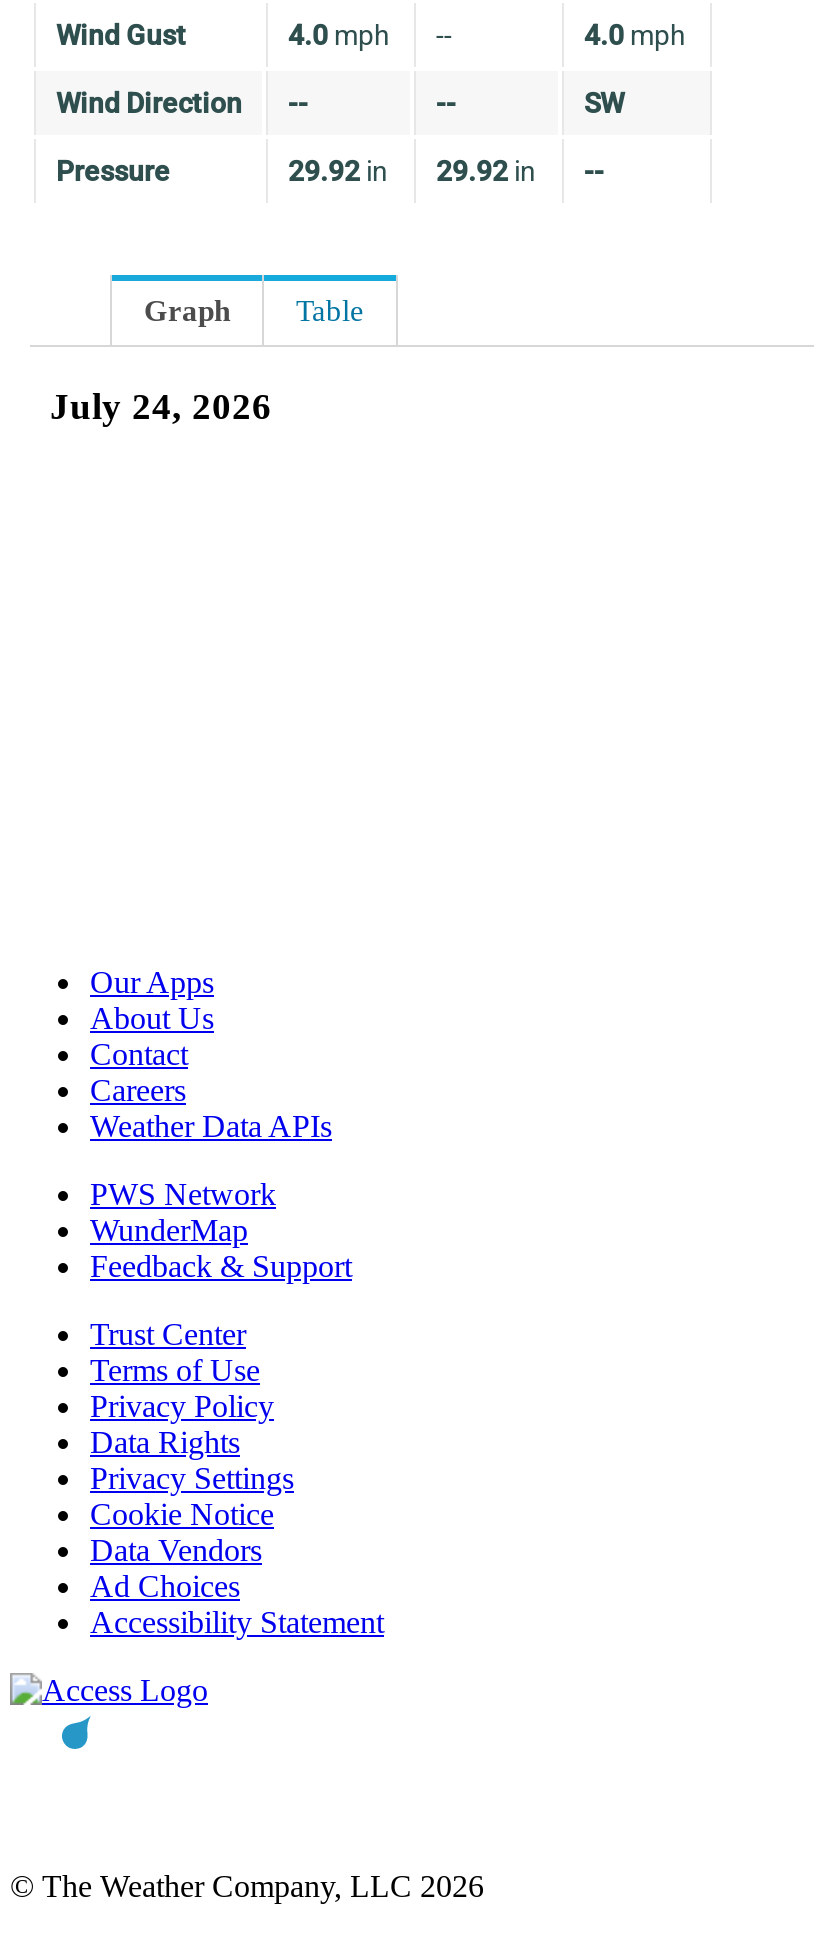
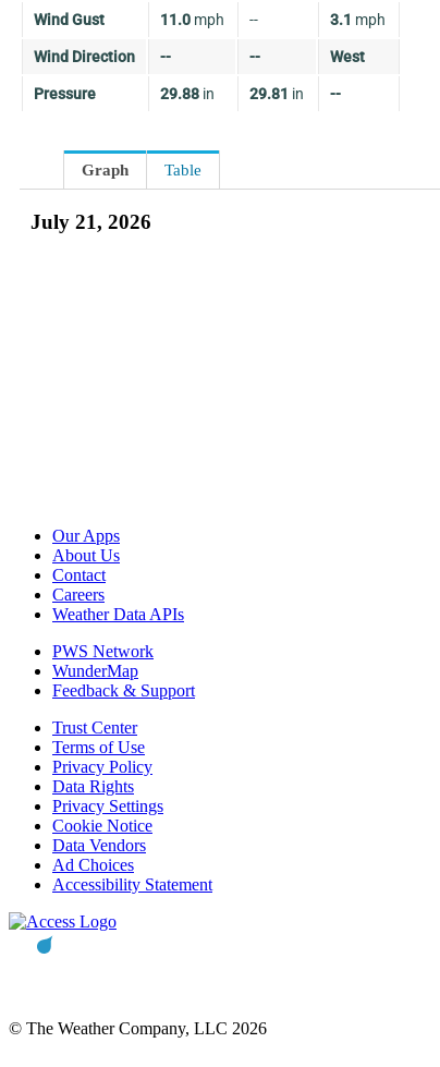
- 4.0 mph
+ 11.0 mph

- 4.0 mph
+ 3.1 mph

- SW
+ West

- 29.92 in
+ 29.88 in

- 29.92 in
+ 29.81 in

- July 24, 2026
+ July 21, 2026
